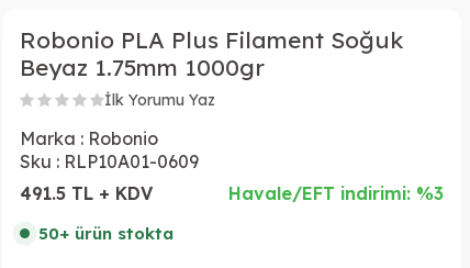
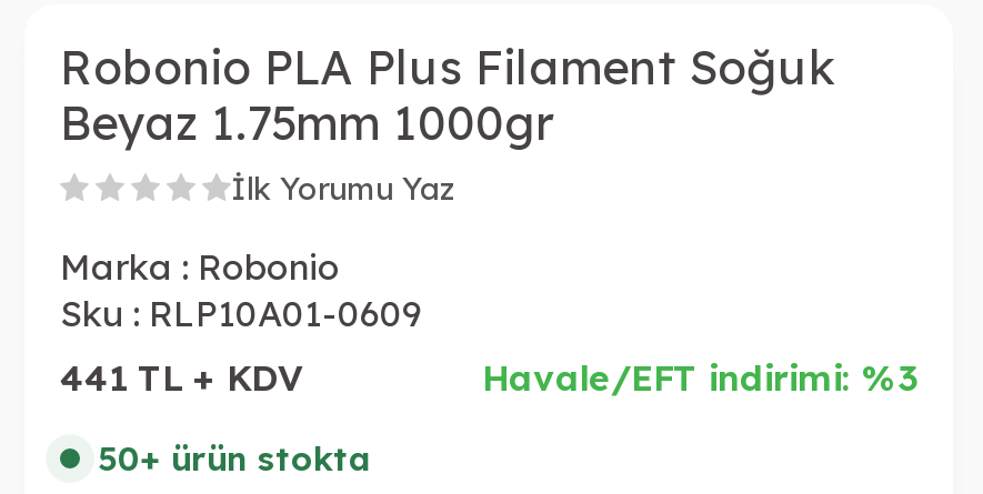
- 491.5 TL + KDV
+ 441 TL + KDV
